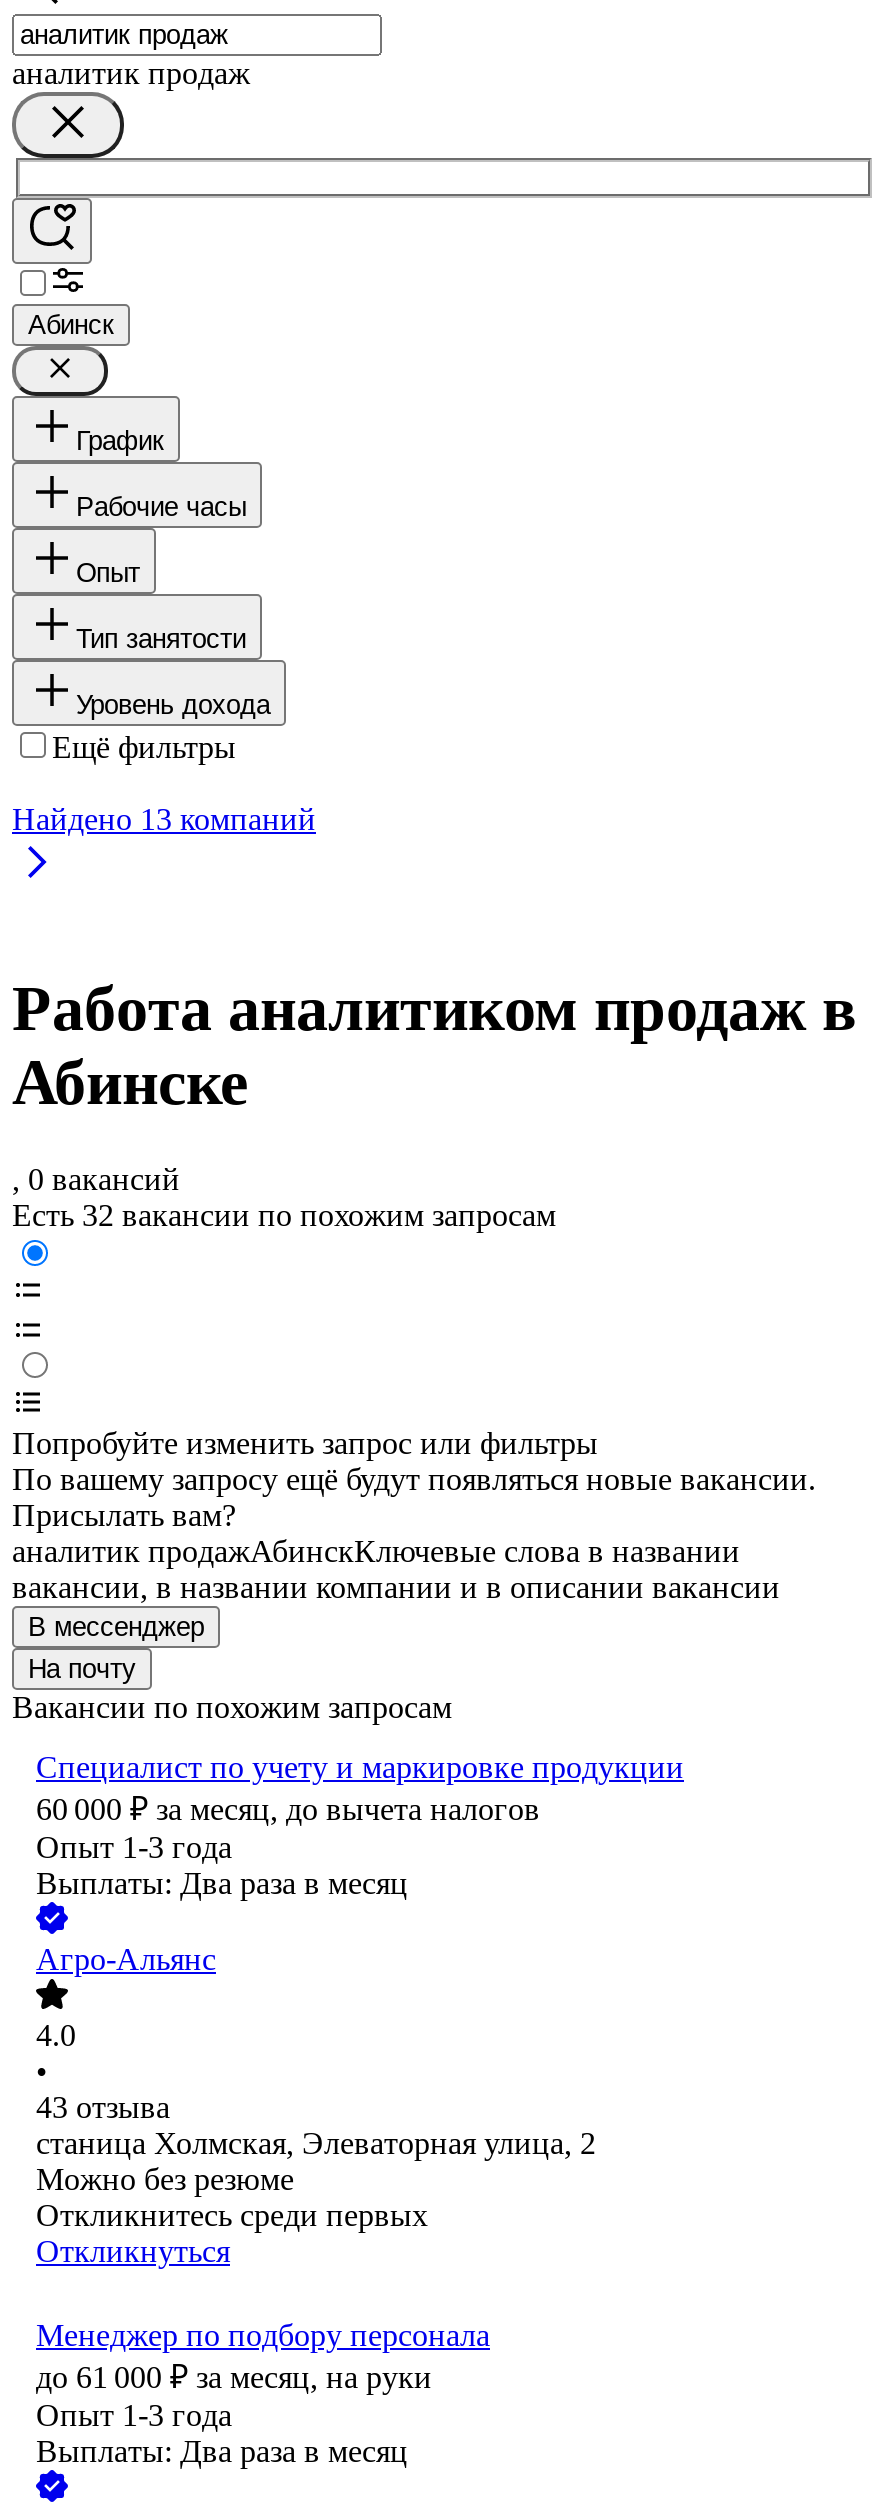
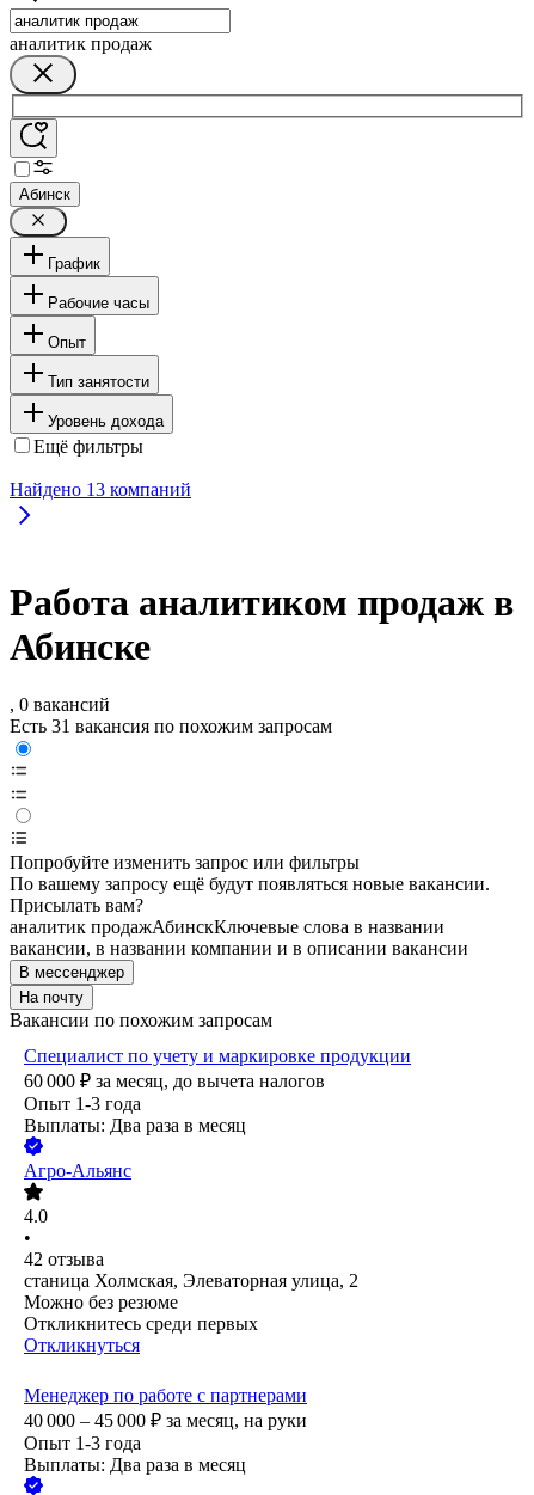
- Есть 32 вакансии по похожим запросам
+ Есть 31 вакансия по похожим запросам

- 43 отзыва
+ 42 отзыва

- Менеджер по подбору персонала
- до 61 000 ₽ за месяц, на руки
+ Менеджер по работе с партнерами
+ 40 000 – 45 000 ₽ за месяц, на руки
